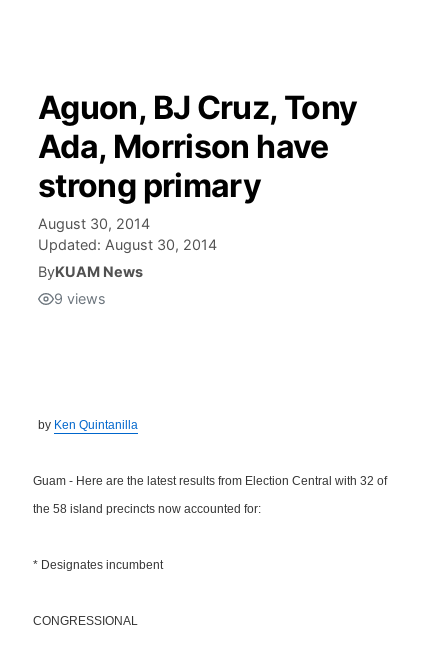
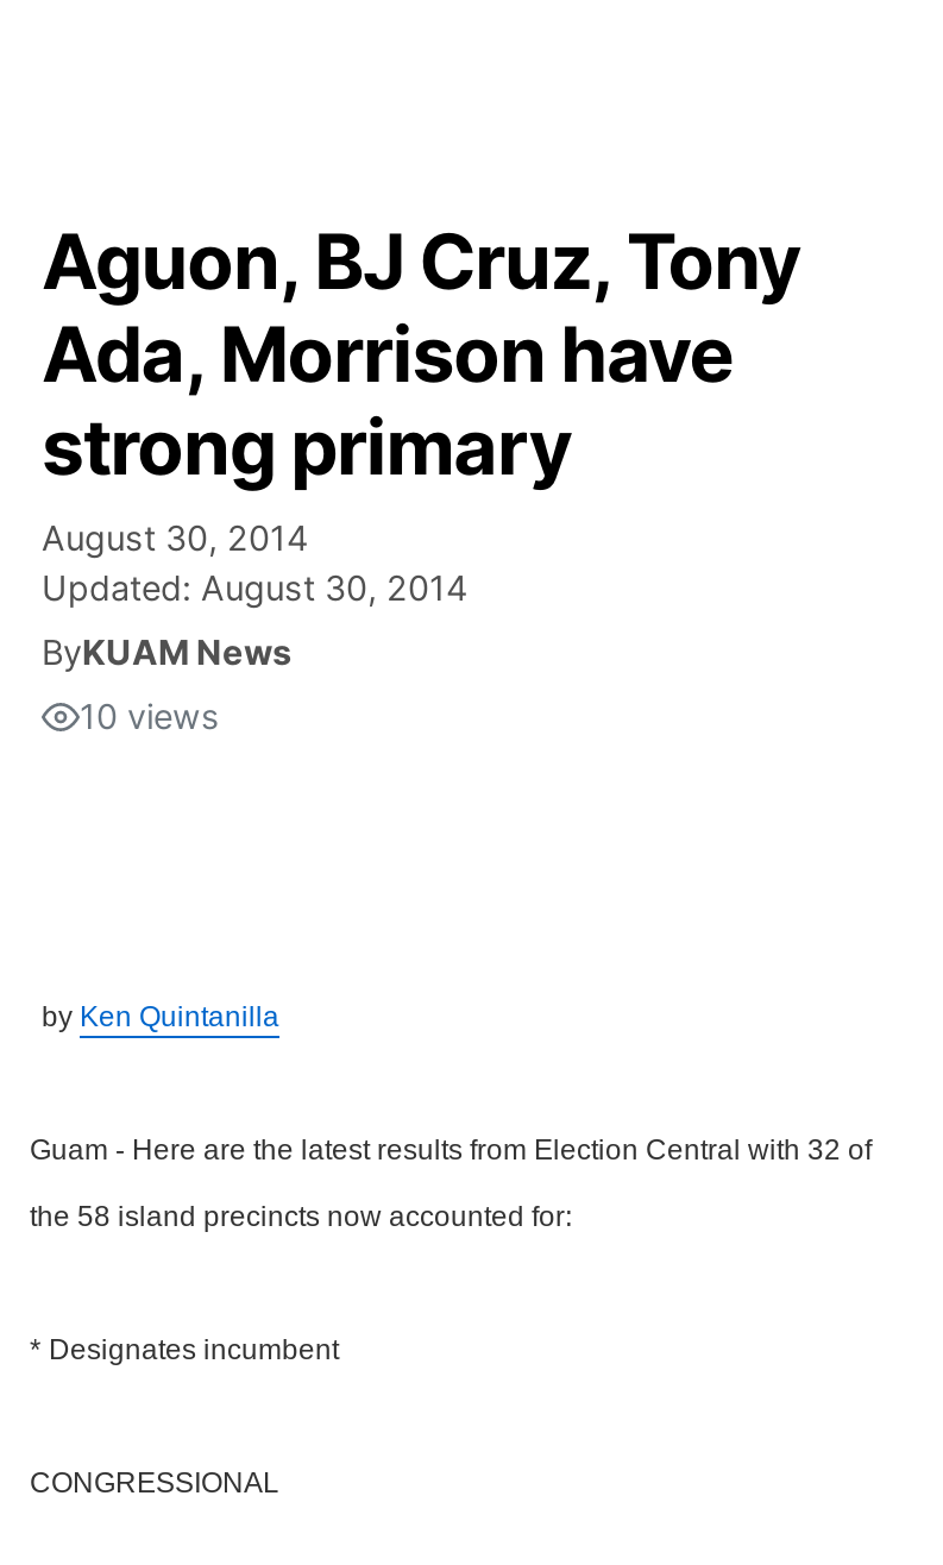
- 9 views
+ 10 views
